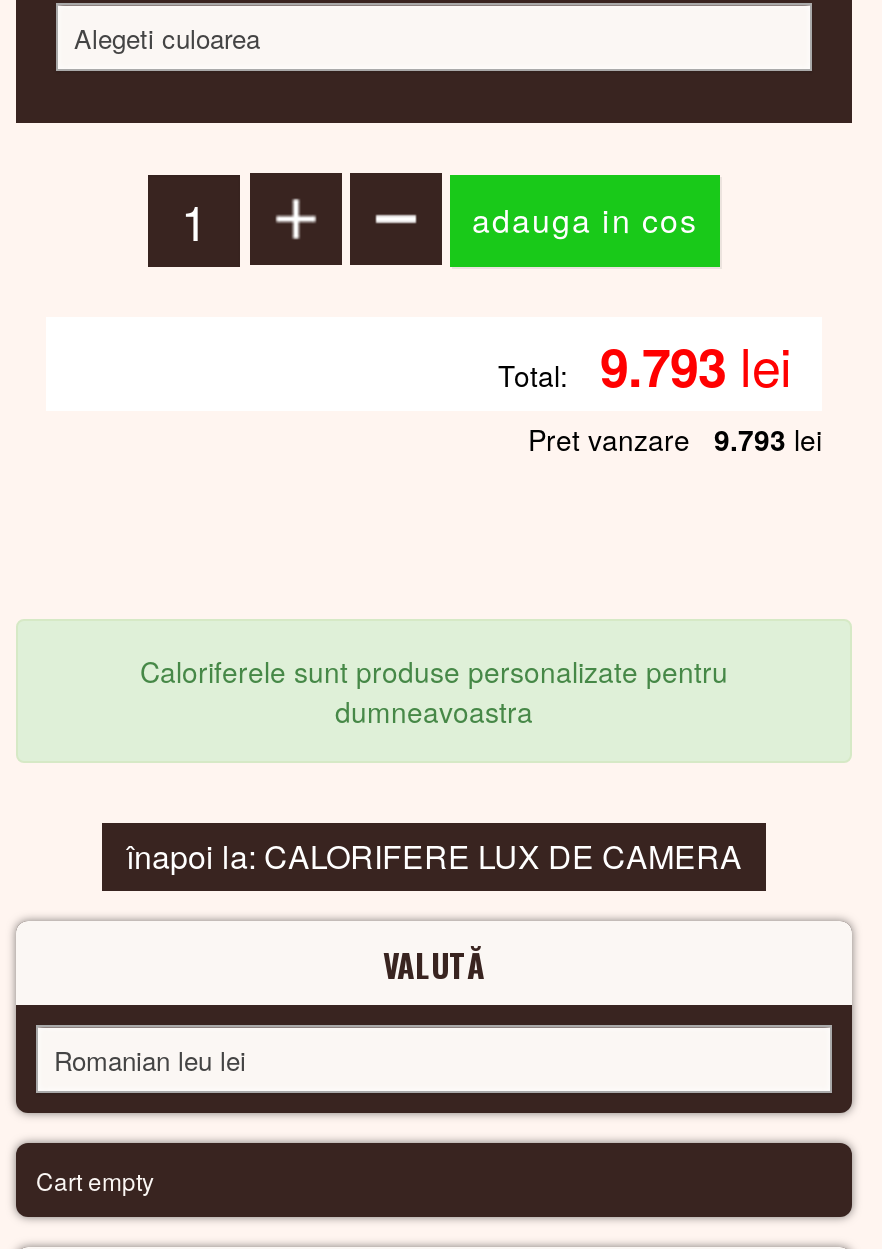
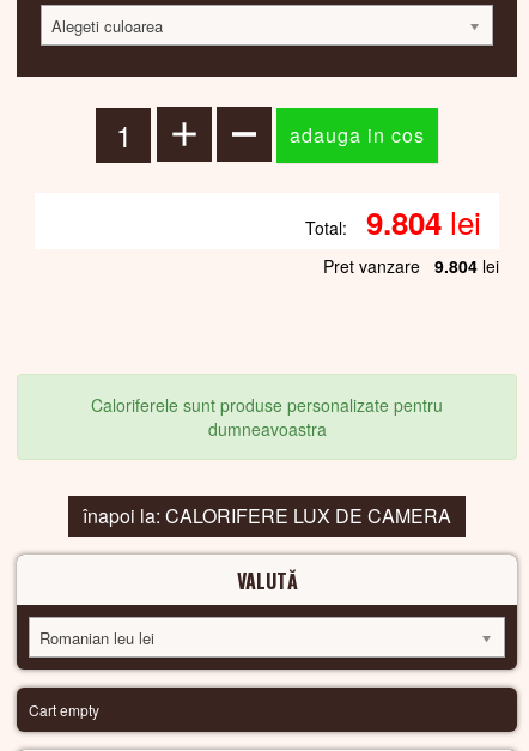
- Total: 9.793 lei
+ Total: 9.804 lei

- Pret vanzare 9.793 lei
+ Pret vanzare 9.804 lei
